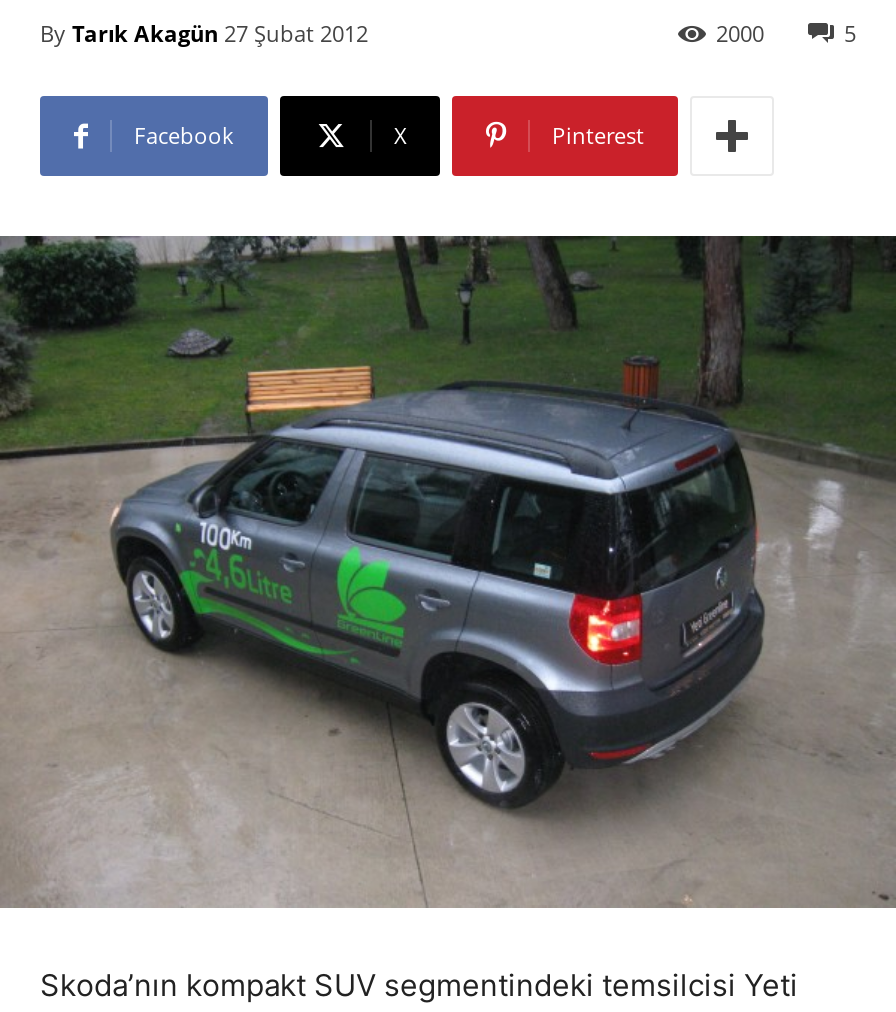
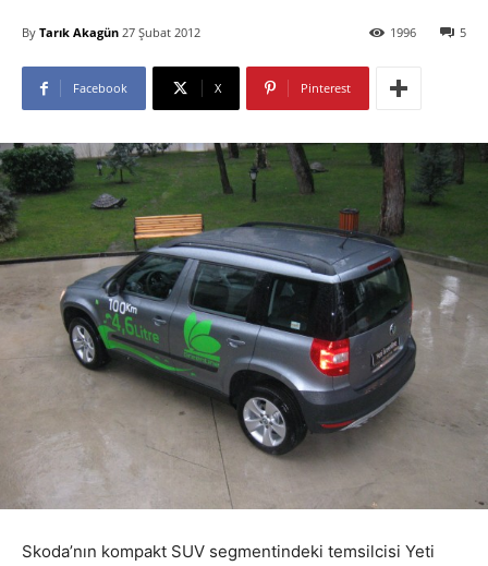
- 2000
+ 1996
